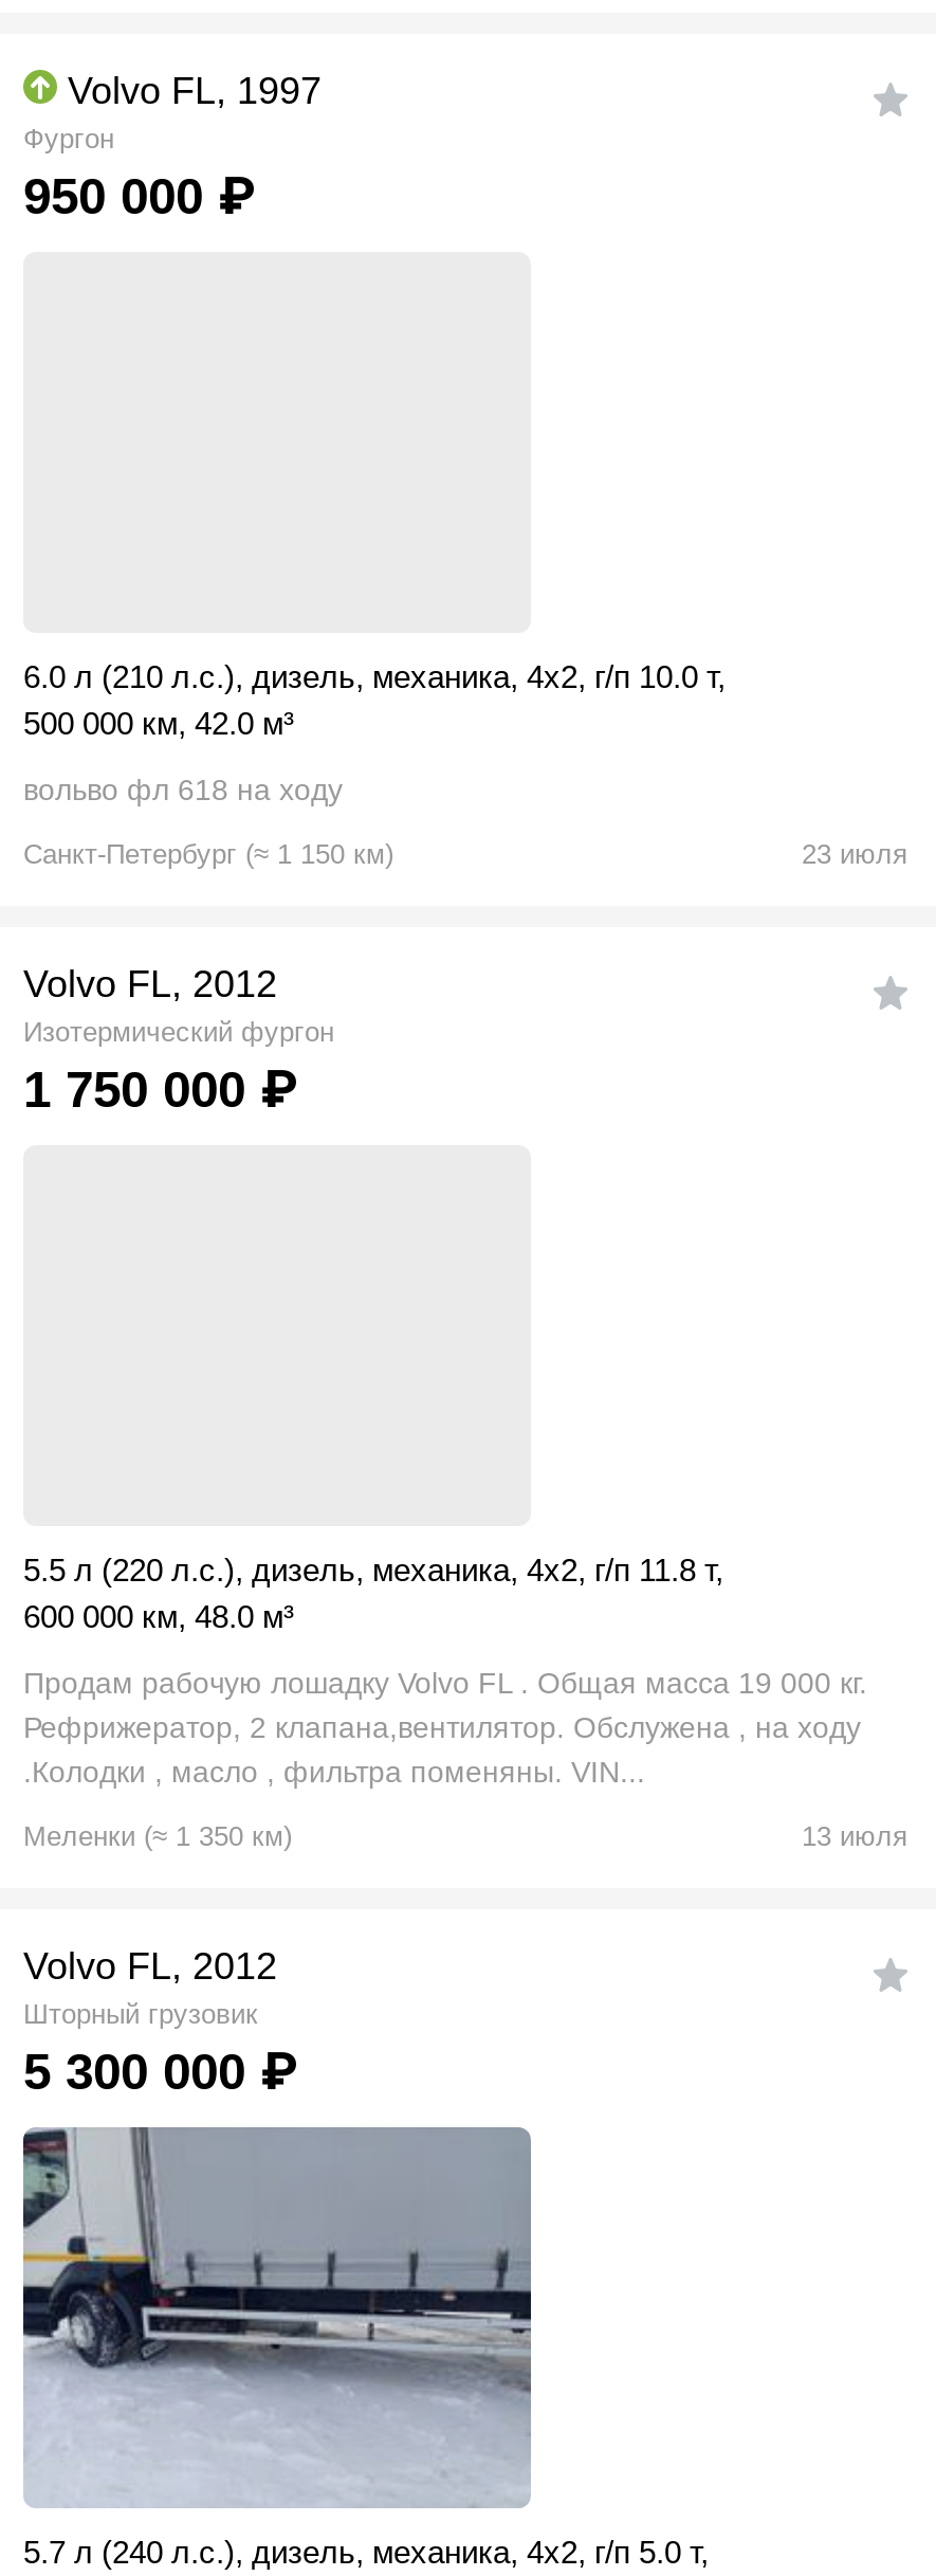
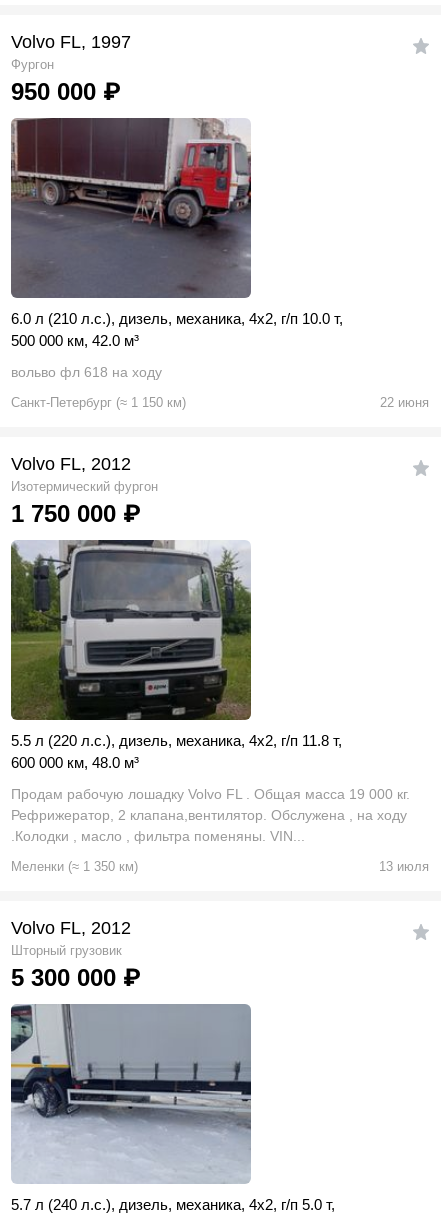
+ [image]

- 23 июля
+ 22 июня

+ [image]
